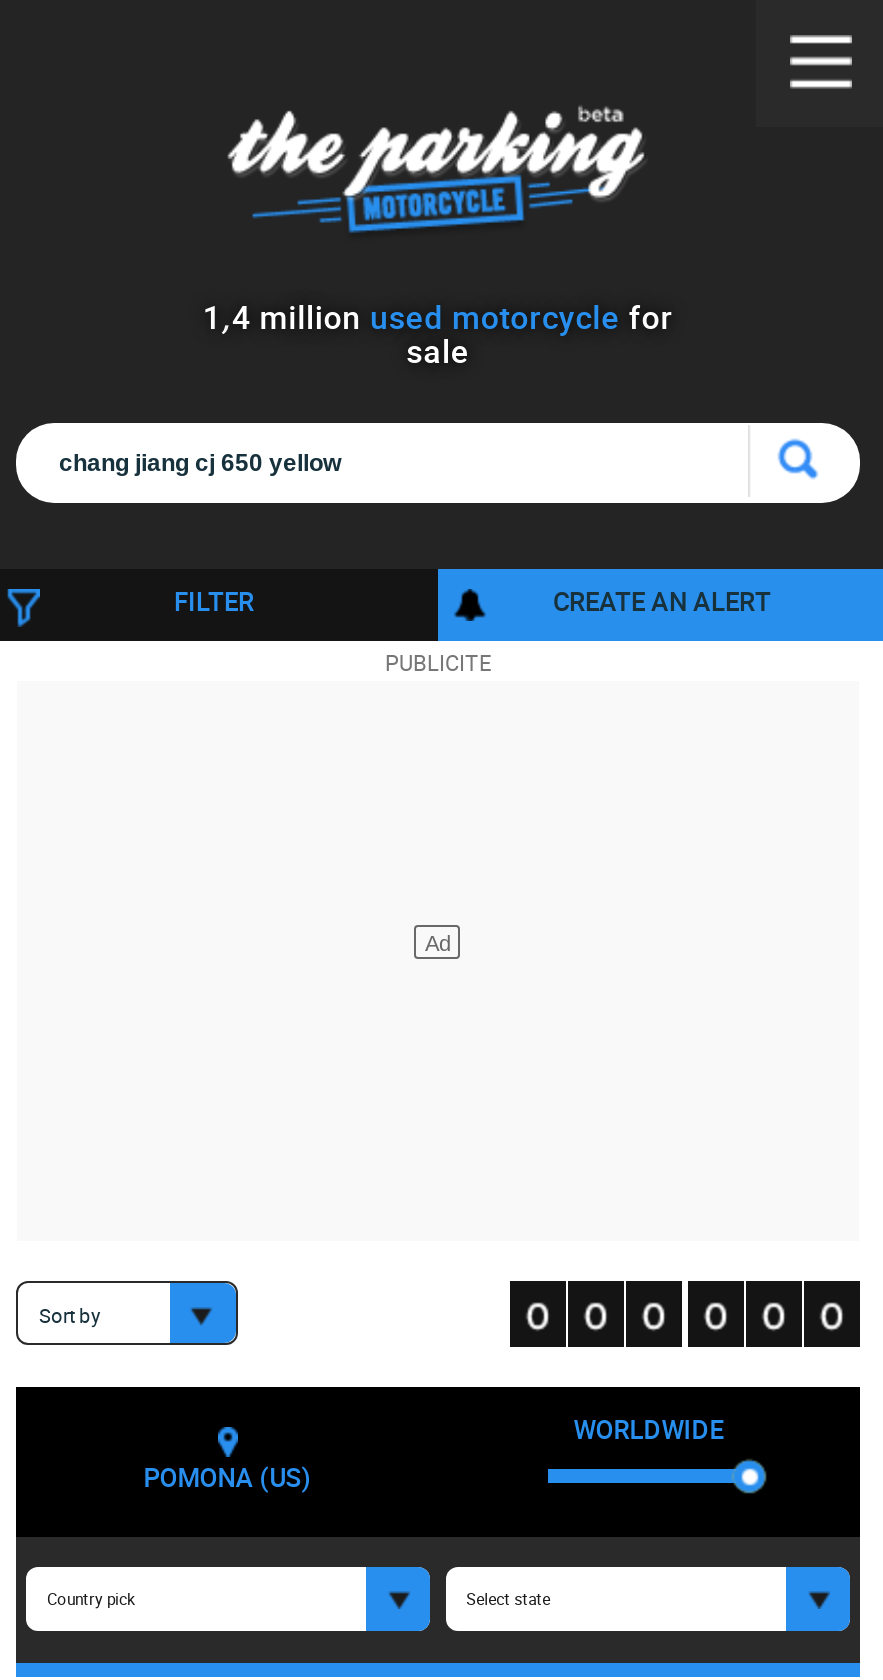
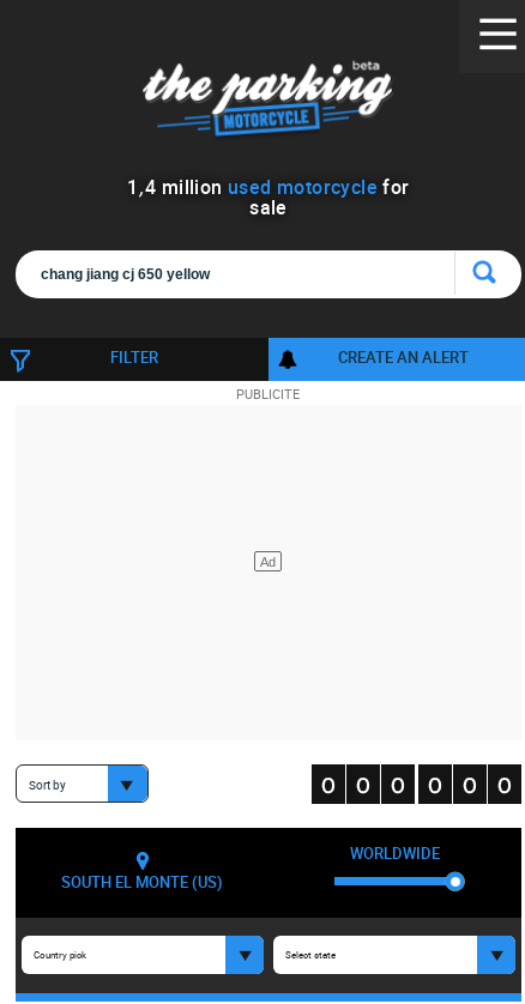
- POMONA (US)
+ SOUTH EL MONTE (US)
